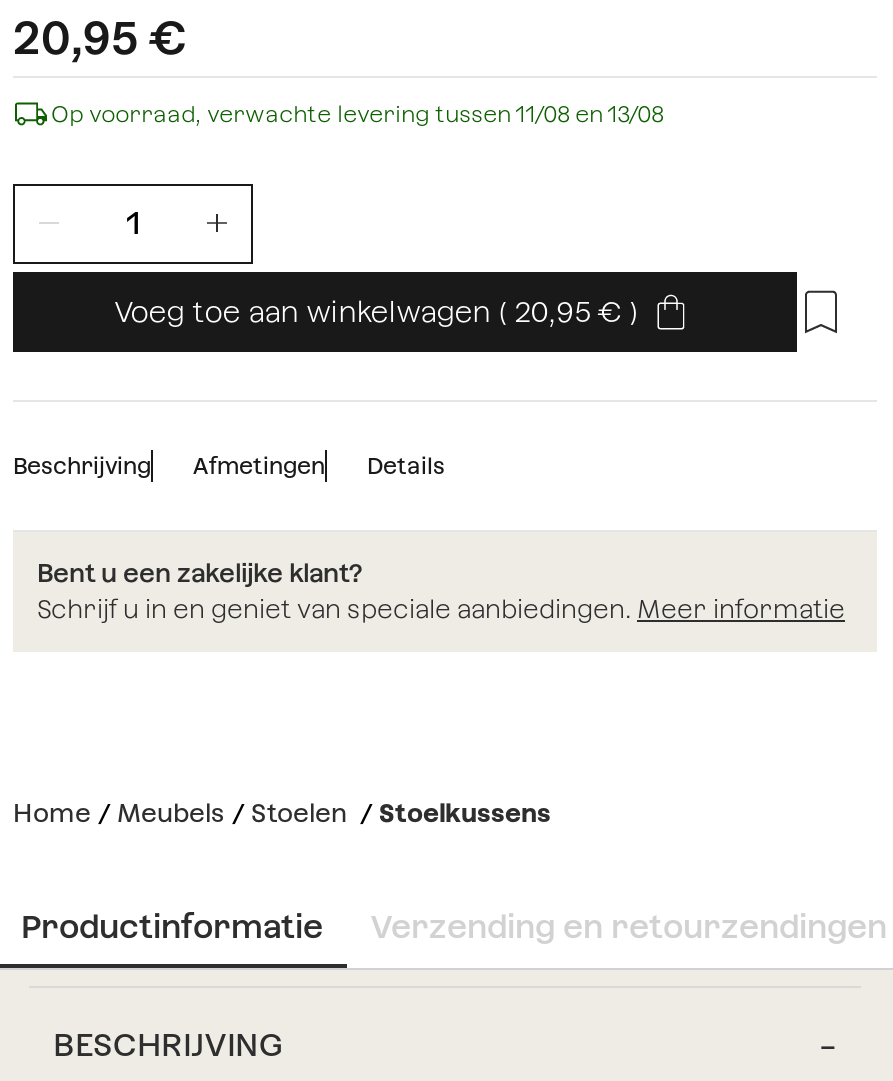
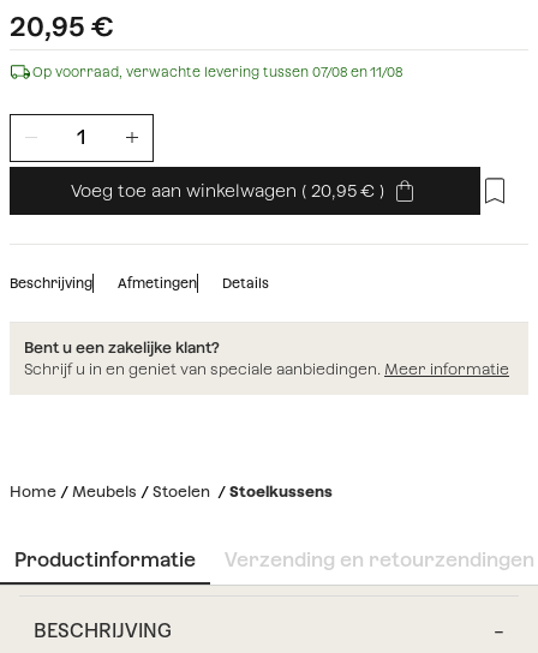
- Op voorraad, verwachte levering tussen 11/08 en 13/08
+ Op voorraad, verwachte levering tussen 07/08 en 11/08
